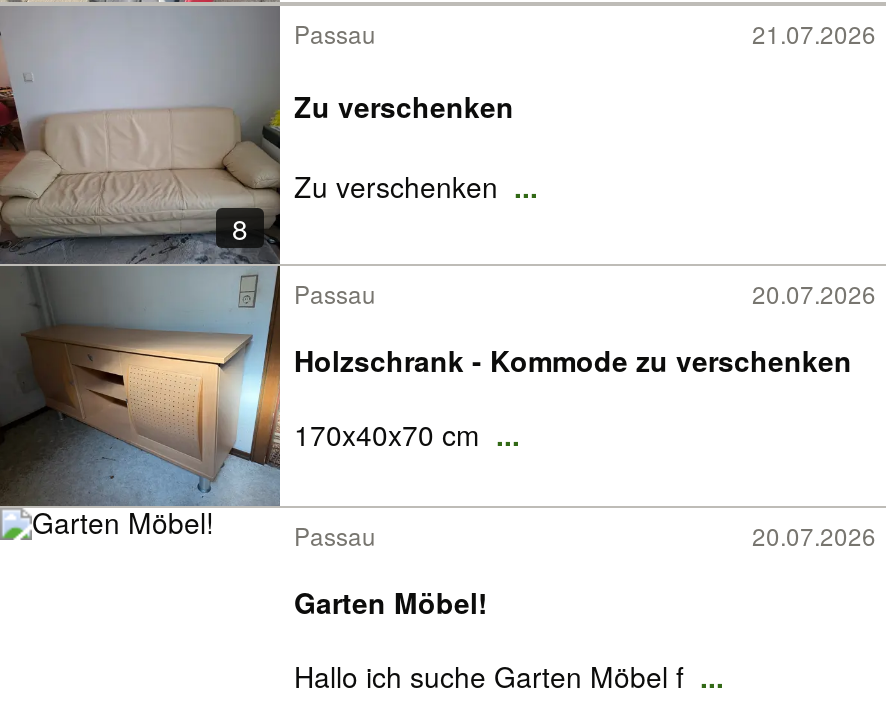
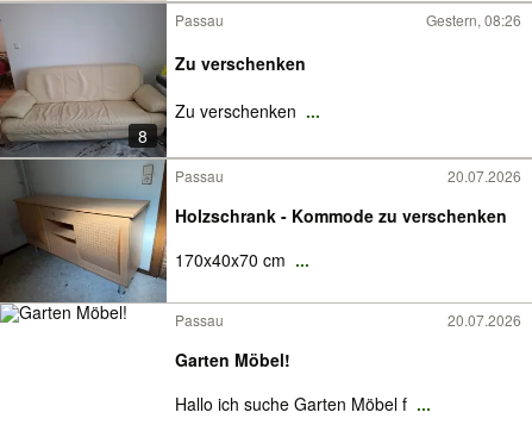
- 21.07.2026
+ Gestern, 08:26
